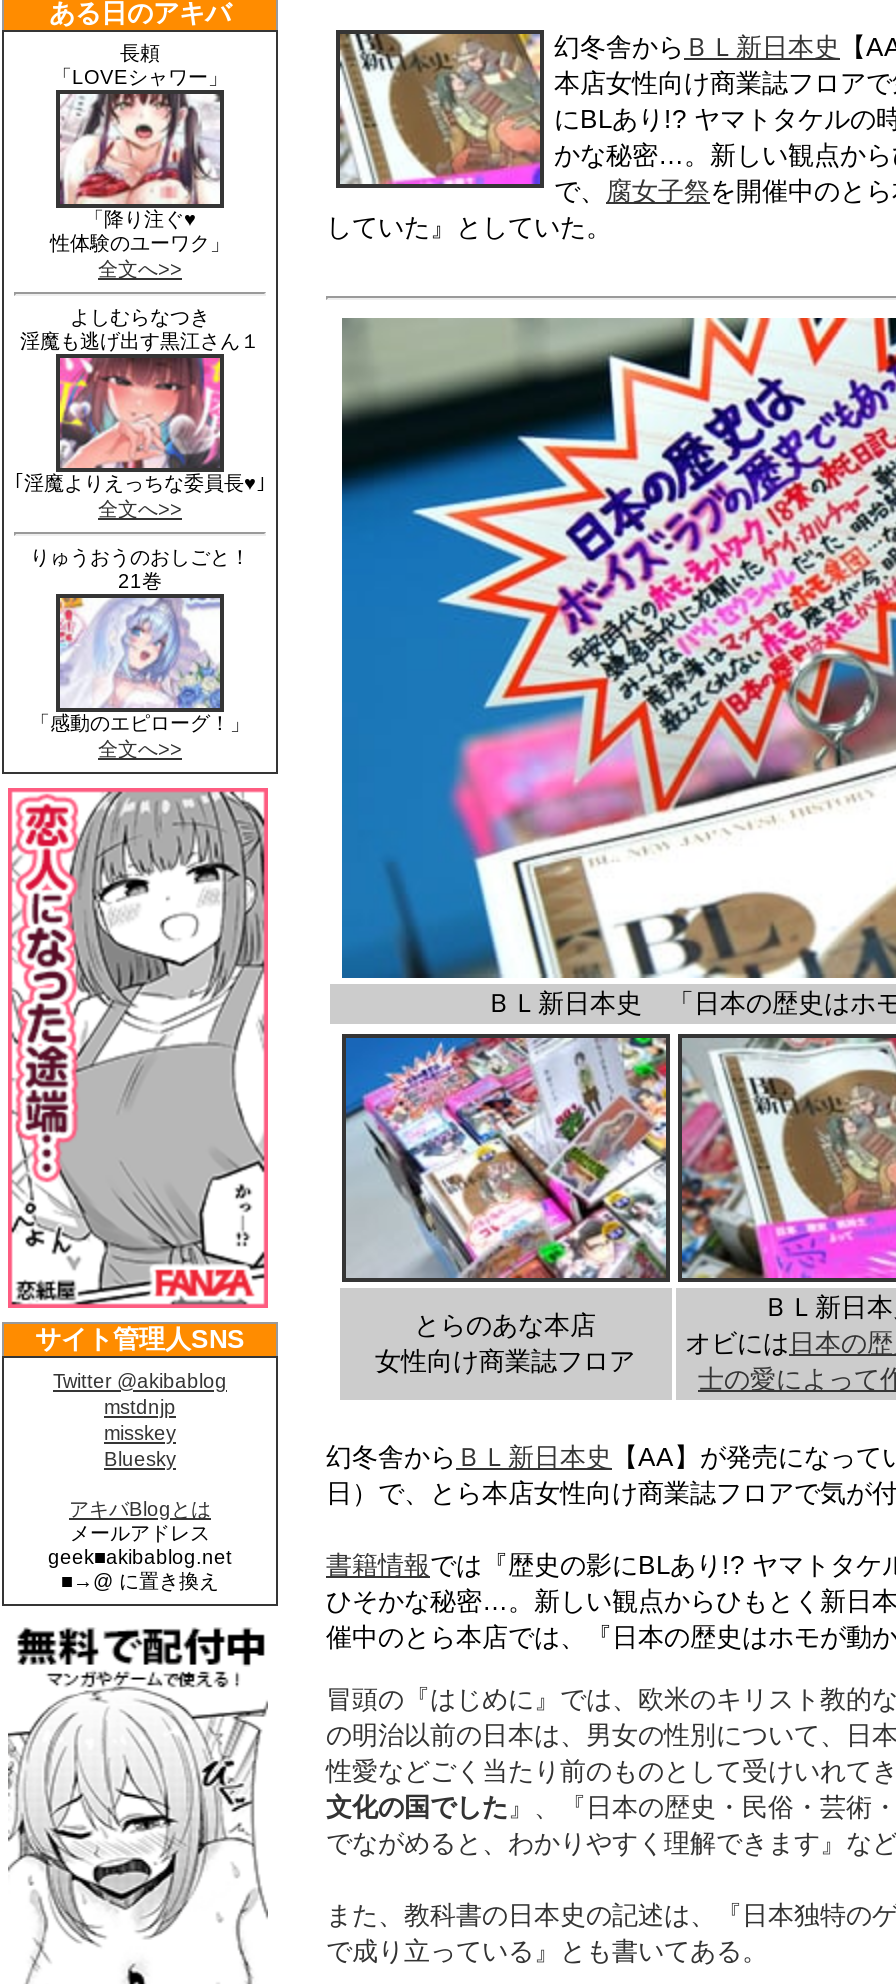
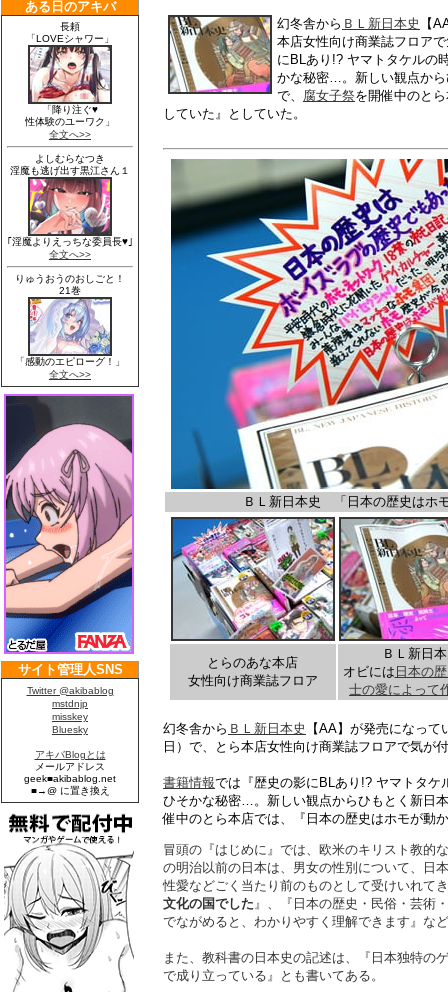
- [image]
+ [image]
